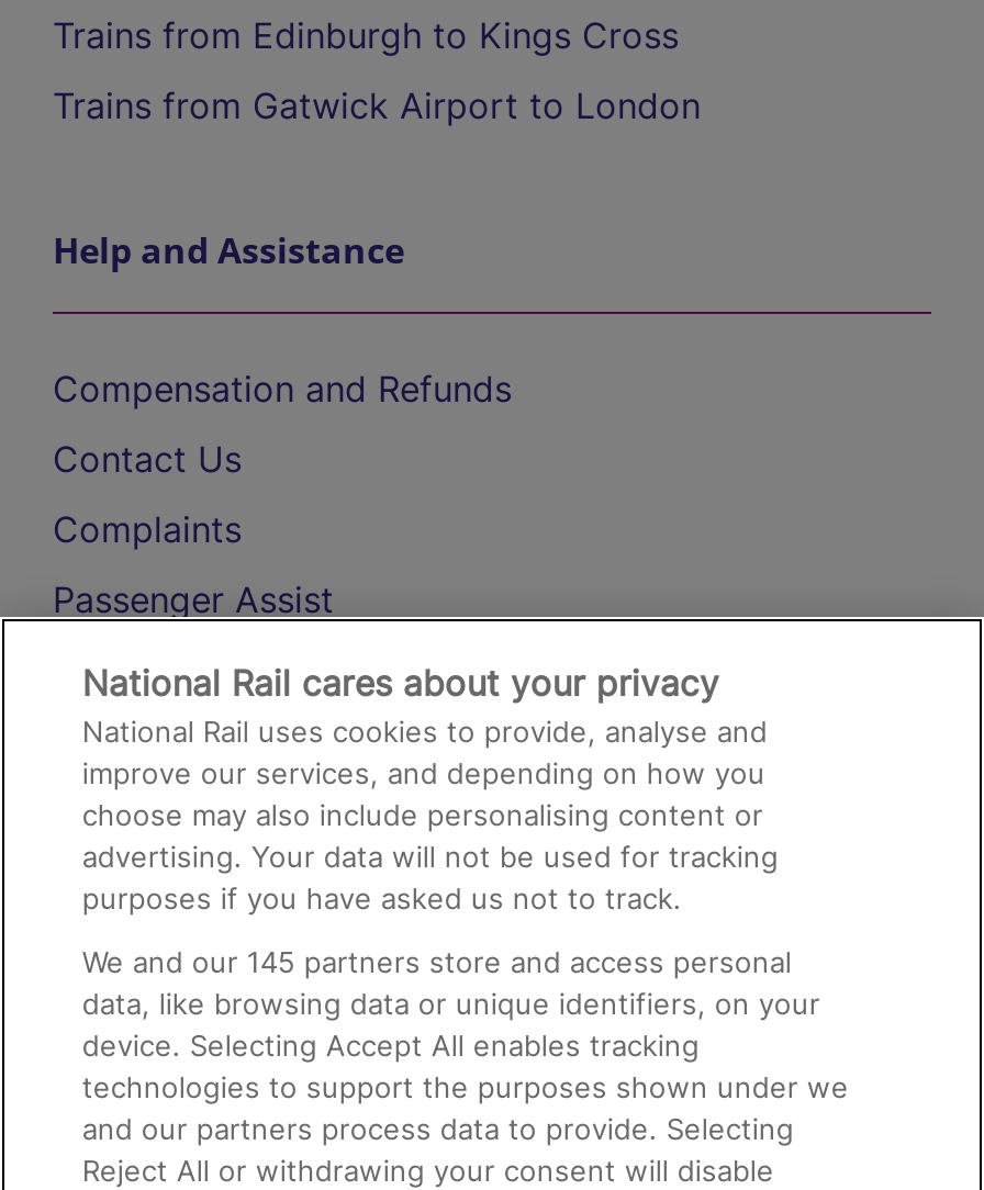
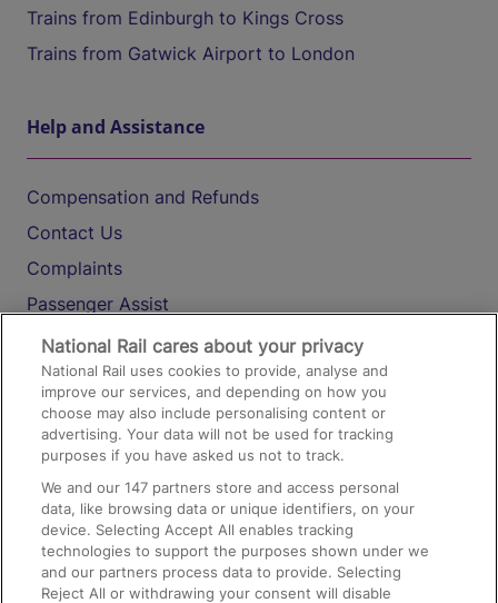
- We and our 145 partners store and access personal
+ We and our 147 partners store and access personal
